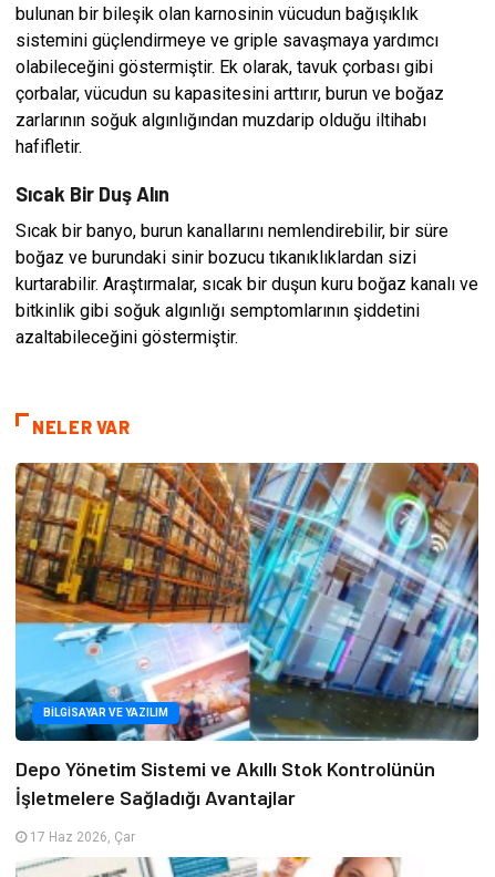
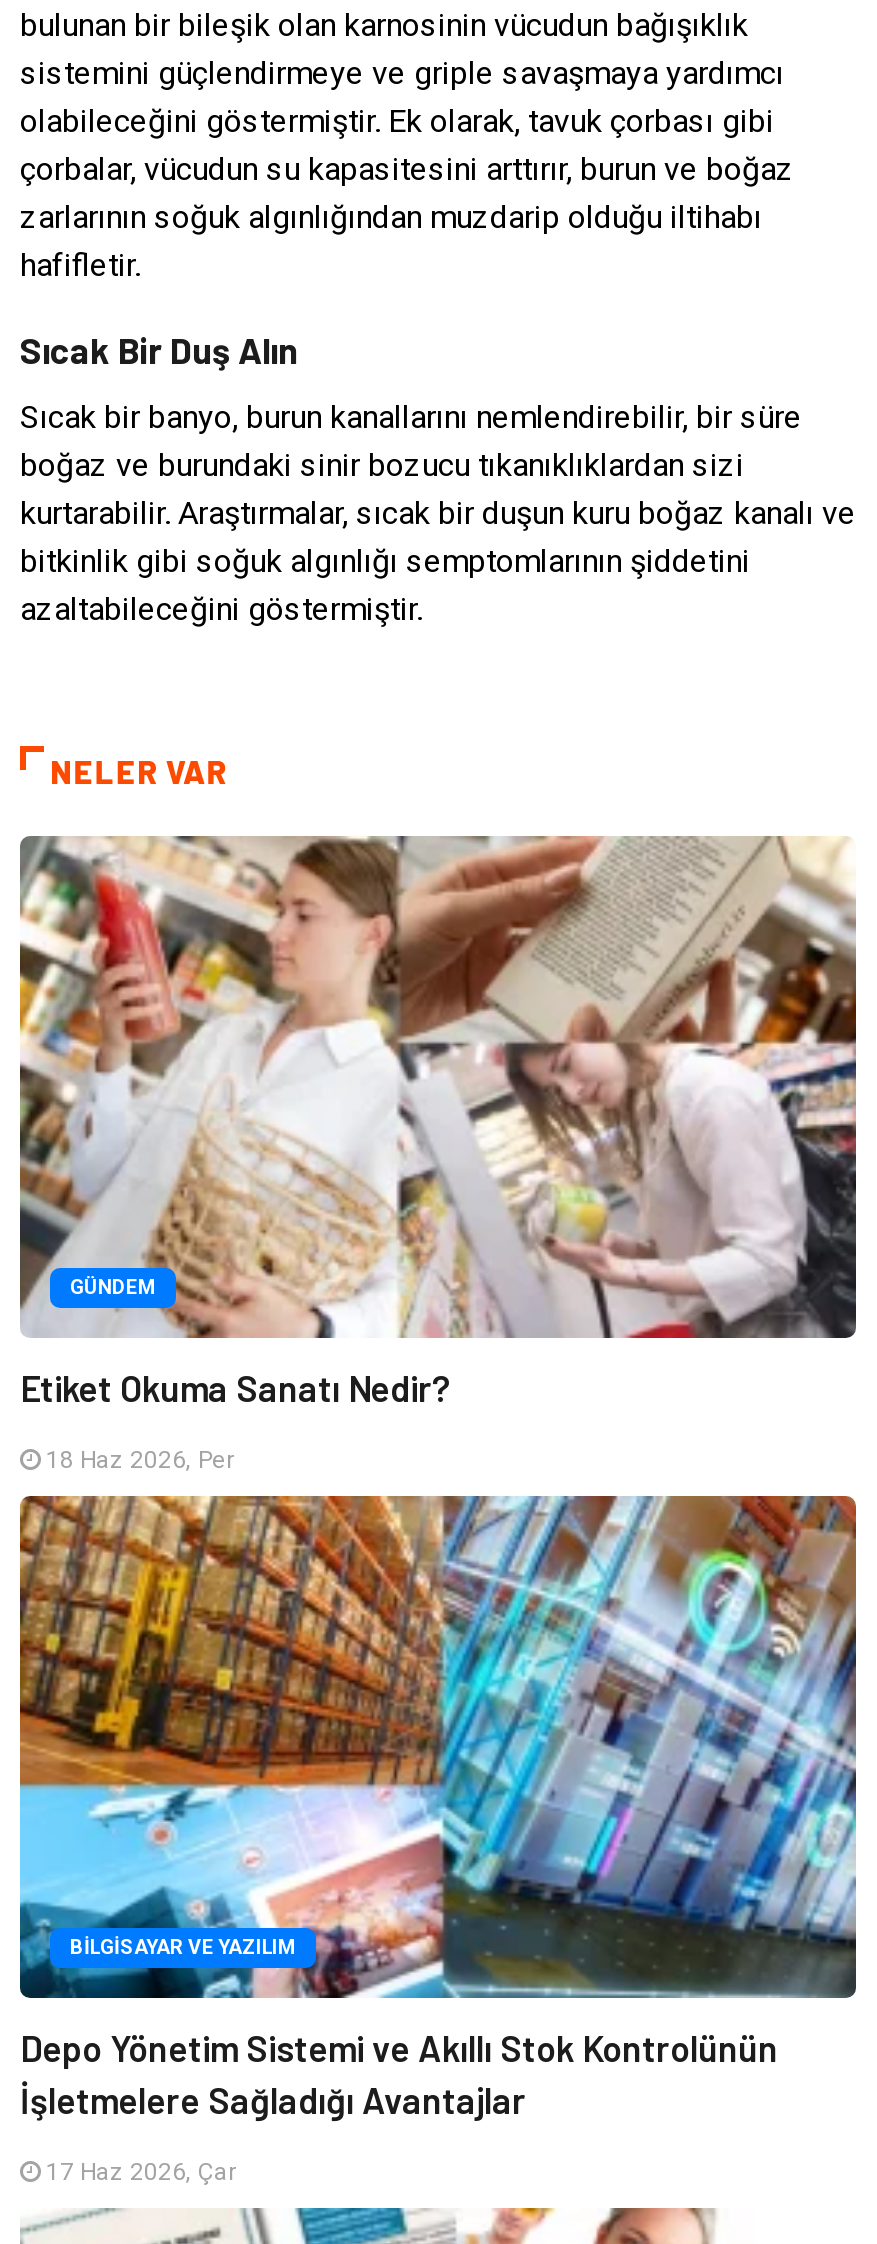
+ [image]
+ GÜNDEM
+ Etiket Okuma Sanatı Nedir?
+ 18 Haz 2026, Per
